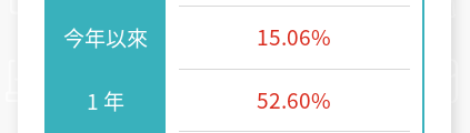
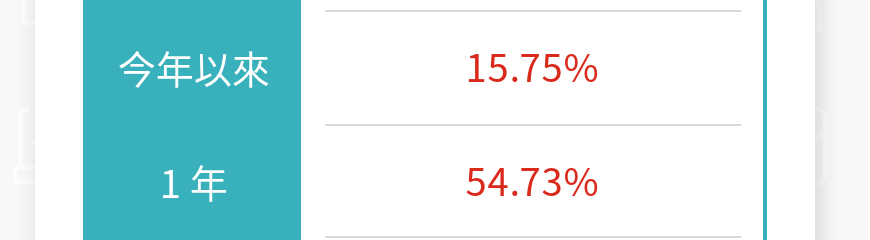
- 15.06%
+ 15.75%

- 52.60%
+ 54.73%
